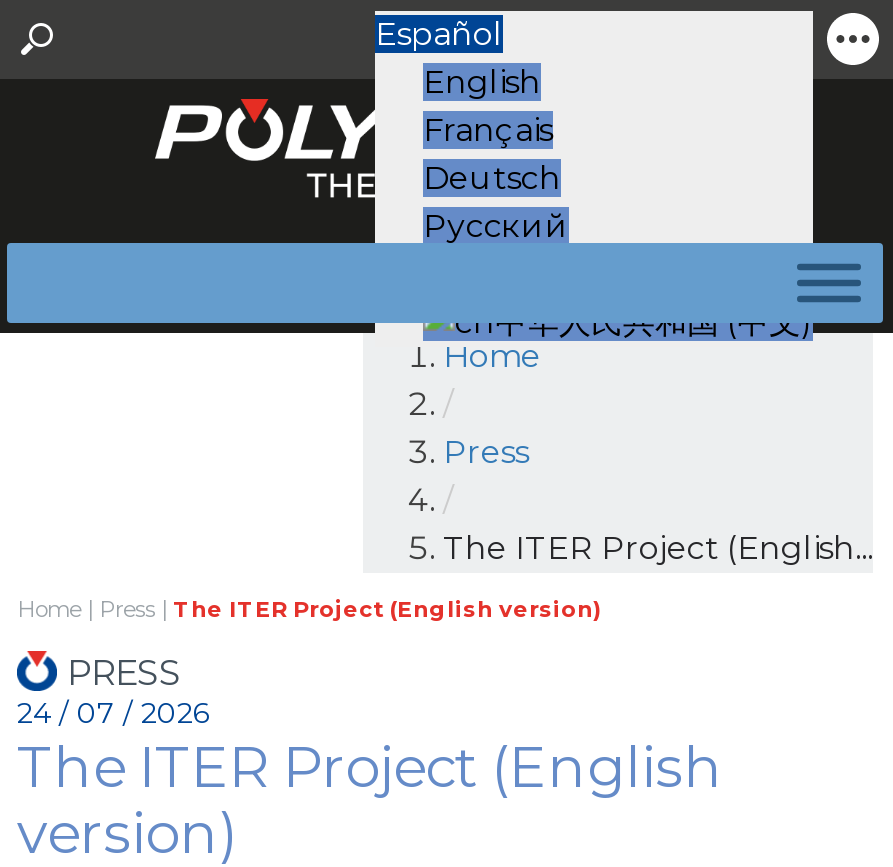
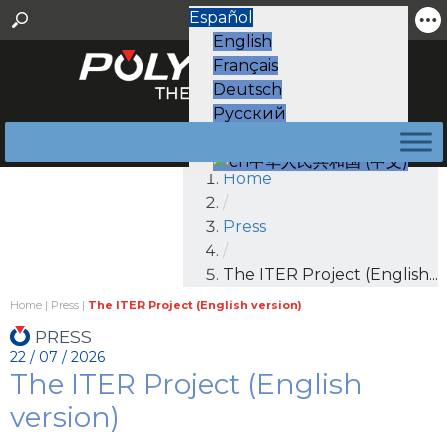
- 24 / 07 / 2026
+ 22 / 07 / 2026
